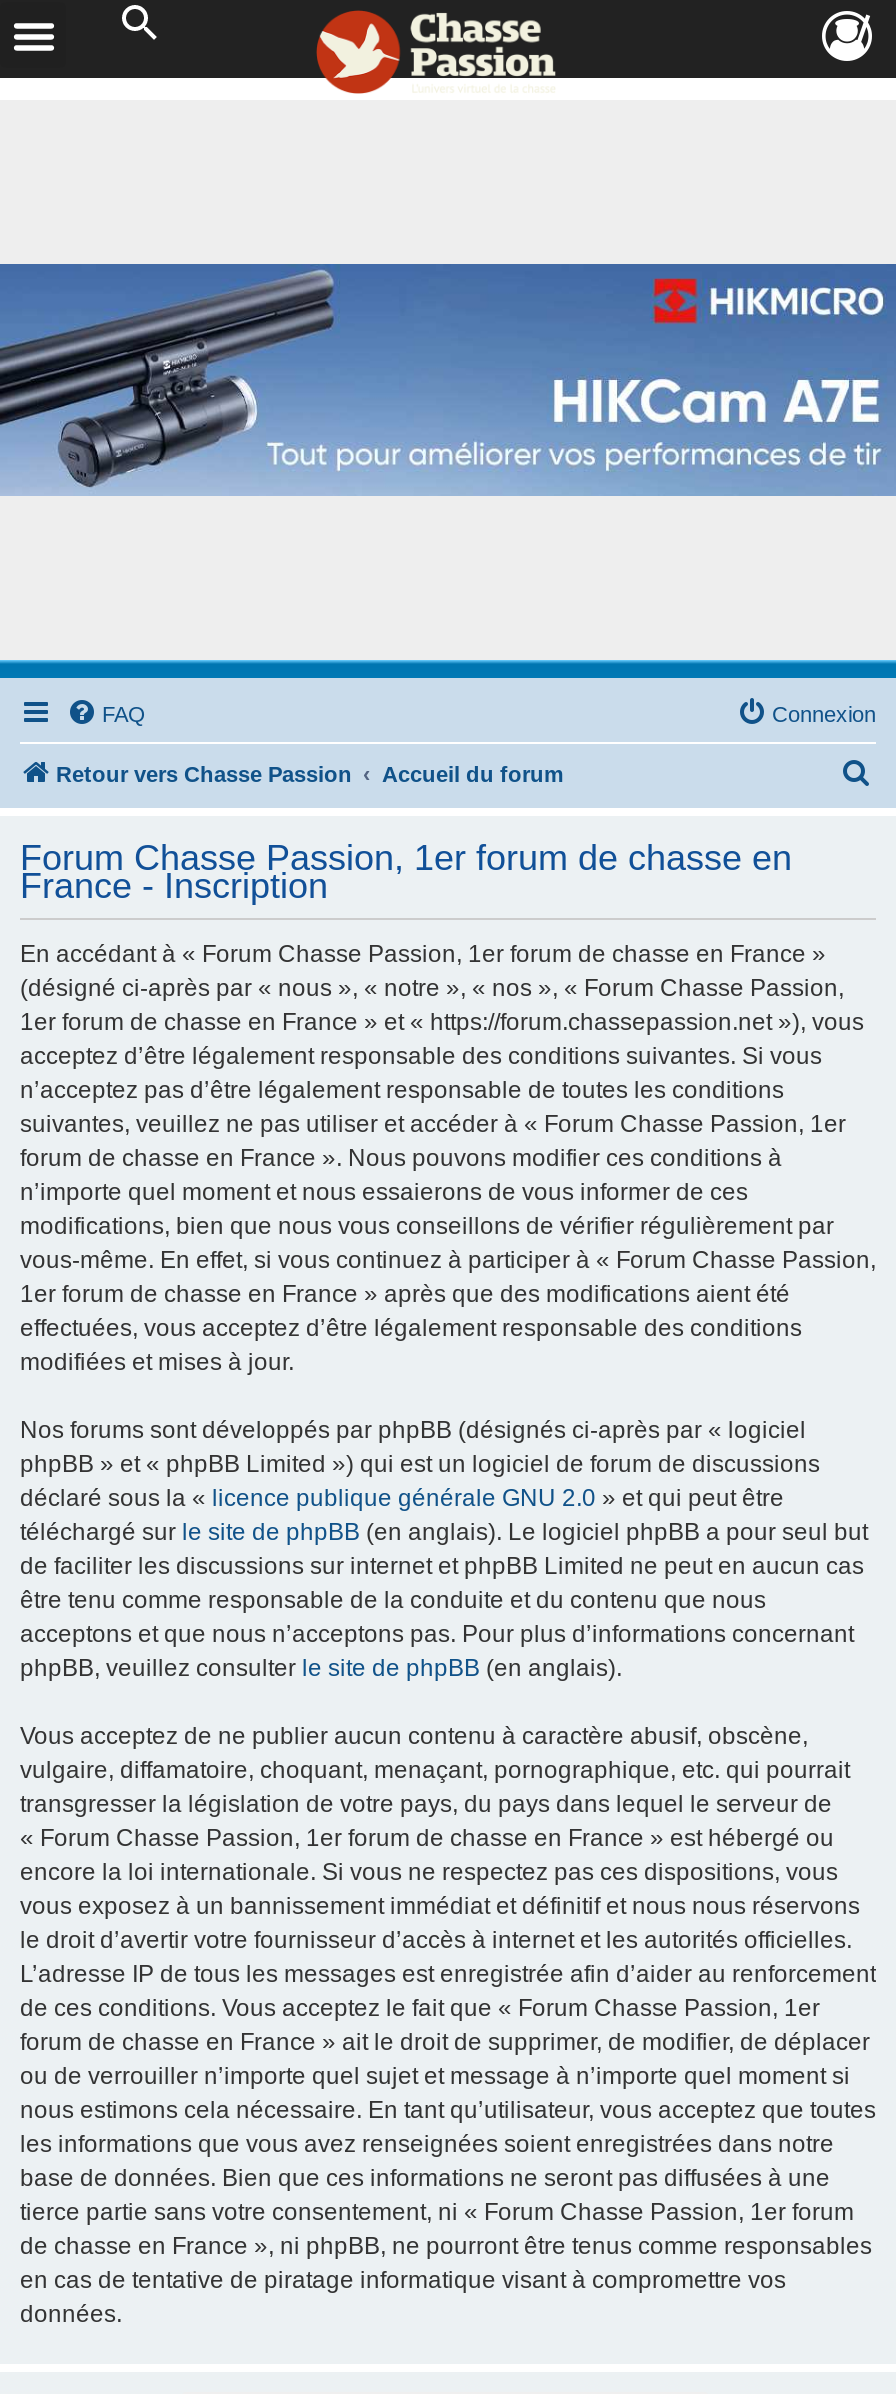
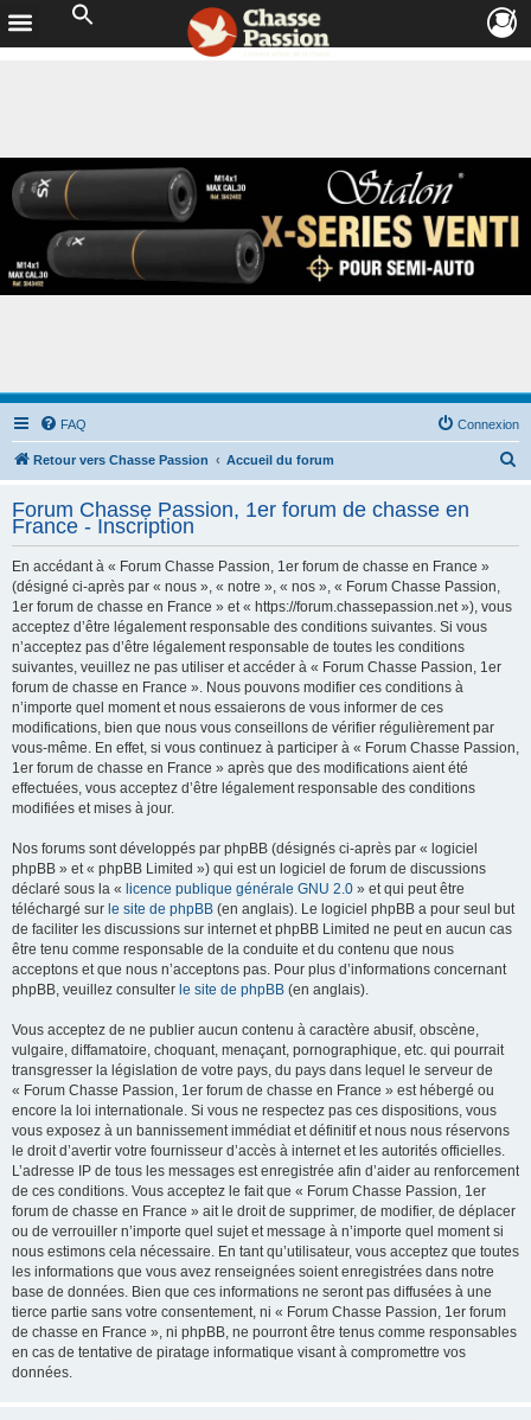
- [image]
+ [image]
